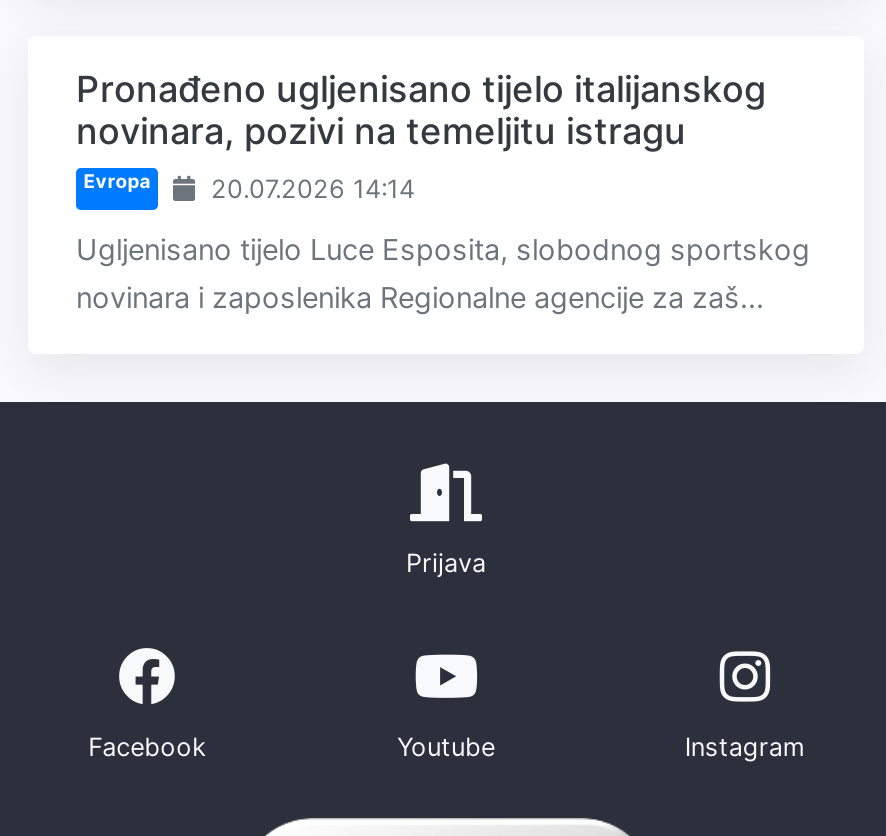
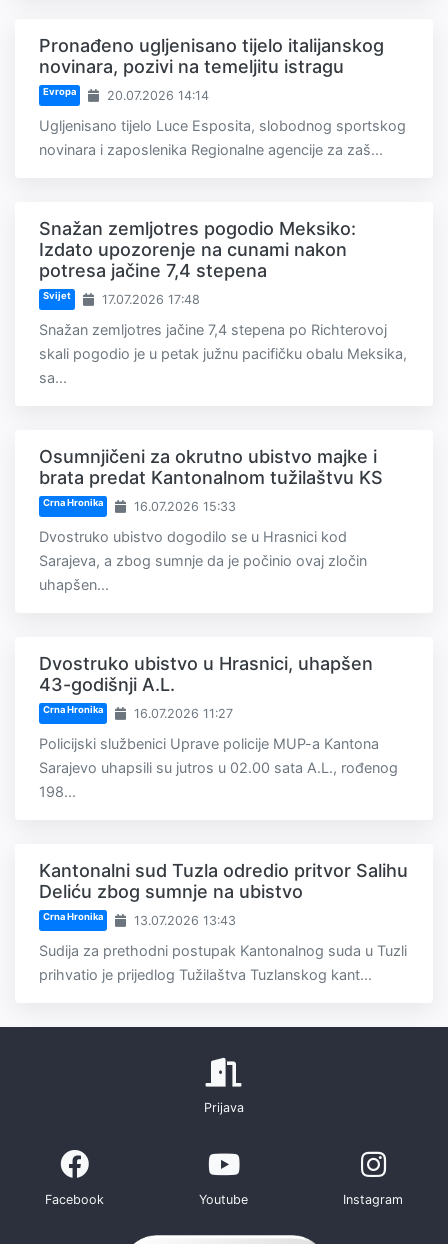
+ Snažan zemljotres pogodio Meksiko:
+ Izdato upozorenje na cunami nakon
+ potresa jačine 7,4 stepena
+ Svijet
+ 17.07.2026 17:48
+ Snažan zemljotres jačine 7,4 stepena po Richterovoj
+ skali pogodio je u petak južnu pacifičku obalu Meksika,
+ sa...

+ Osumnjičeni za okrutno ubistvo majke i
+ brata predat Kantonalnom tužilaštvu KS
+ Crna Hronika
+ 16.07.2026 15:33
+ Dvostruko ubistvo dogodilo se u Hrasnici kod
+ Sarajeva, a zbog sumnje da je počinio ovaj zločin
+ uhapšen...

+ Dvostruko ubistvo u Hrasnici, uhapšen
+ 43-godišnji A.L.
+ Crna Hronika
+ 16.07.2026 11:27
+ Policijski službenici Uprave policije MUP-a Kantona
+ Sarajevo uhapsili su jutros u 02.00 sata A.L., rođenog
+ 198...

+ Kantonalni sud Tuzla odredio pritvor Salihu
+ Deliću zbog sumnje na ubistvo
+ Crna Hronika
+ 13.07.2026 13:43
+ Sudija za prethodni postupak Kantonalnog suda u Tuzli
+ prihvatio je prijedlog Tužilaštva Tuzlanskog kant...
